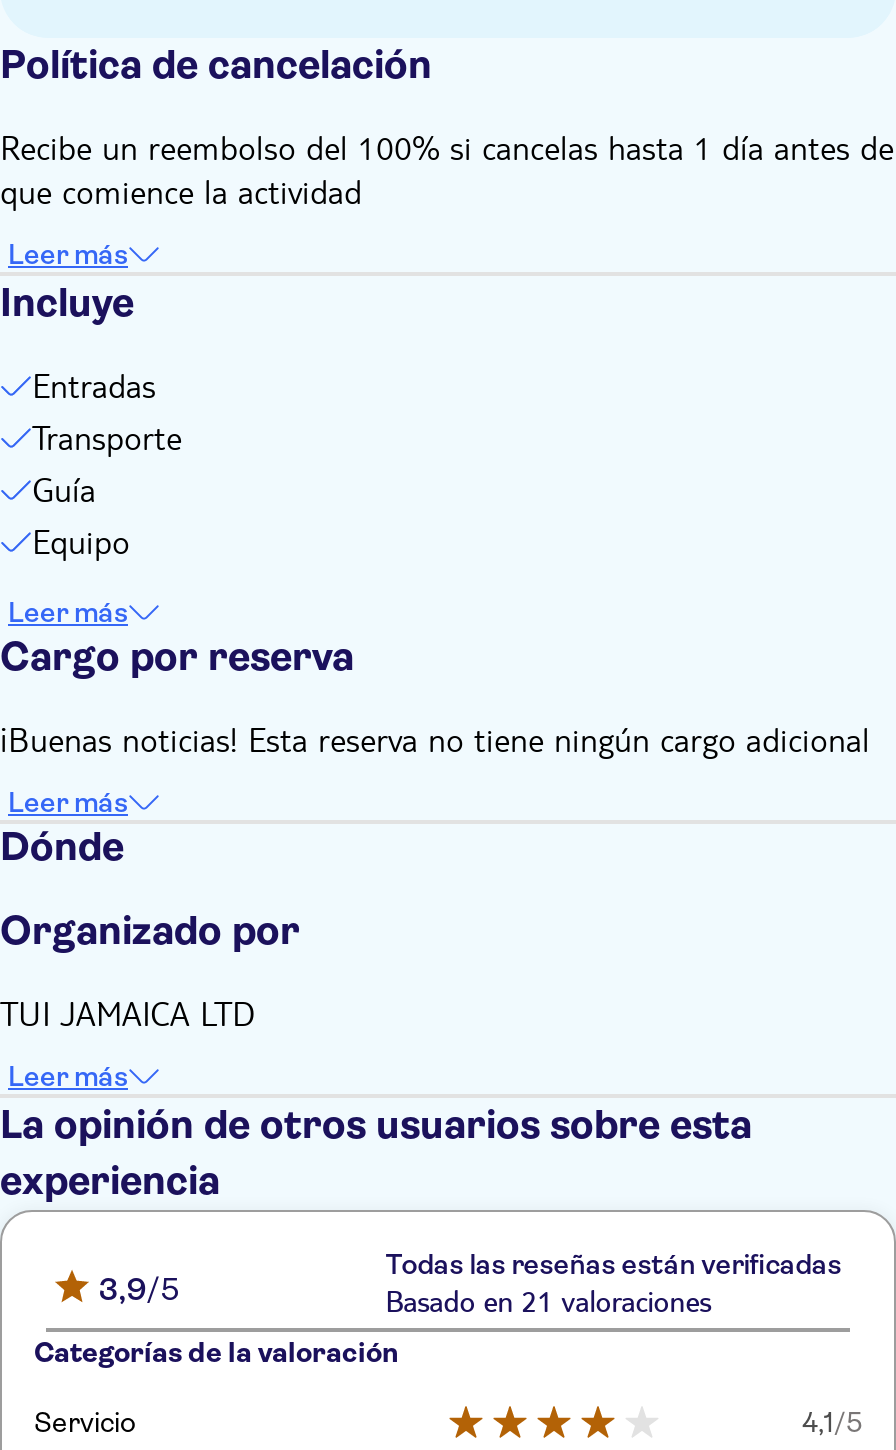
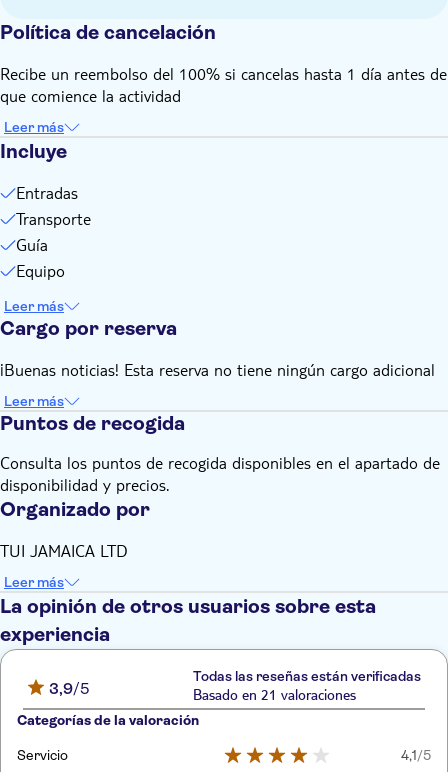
- Dónde
+ Puntos de recogida
+ Consulta los puntos de recogida disponibles en el apartado de
+ disponibilidad y precios.
